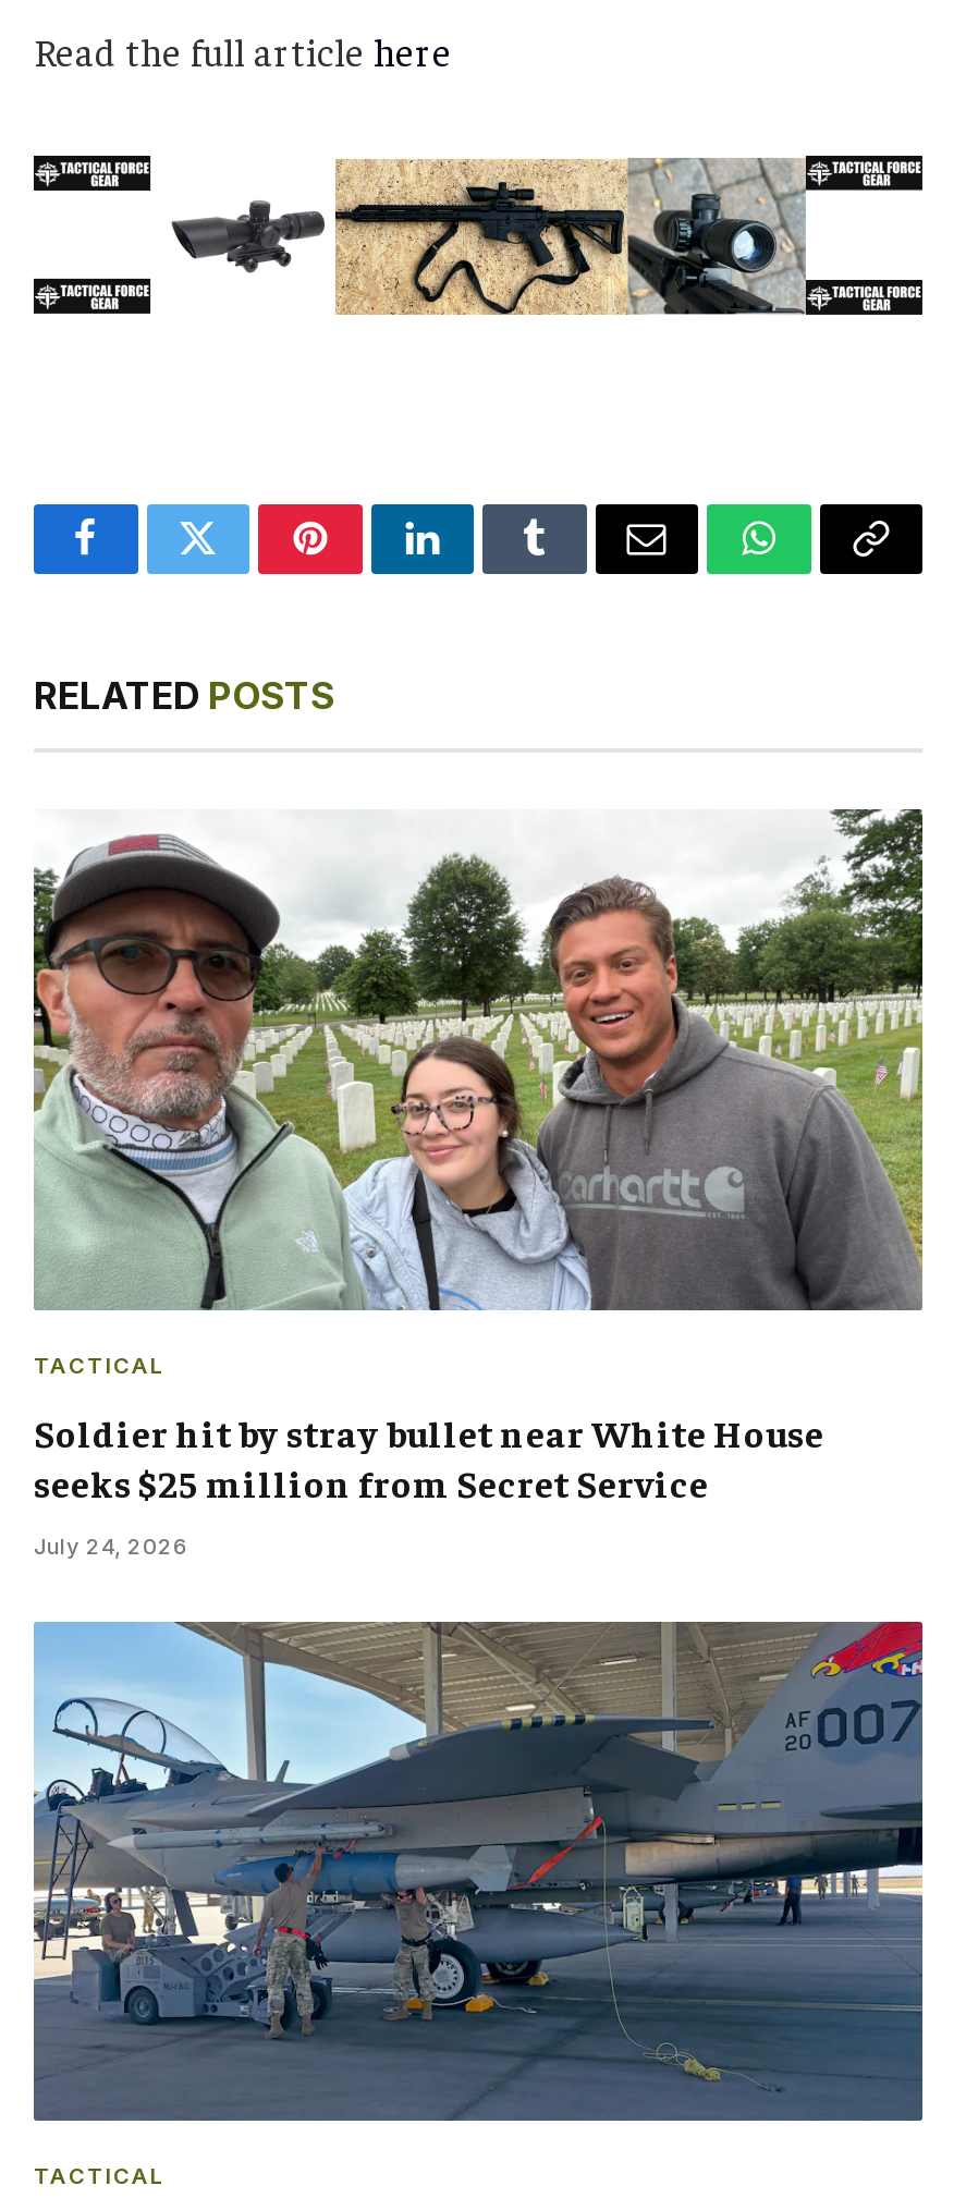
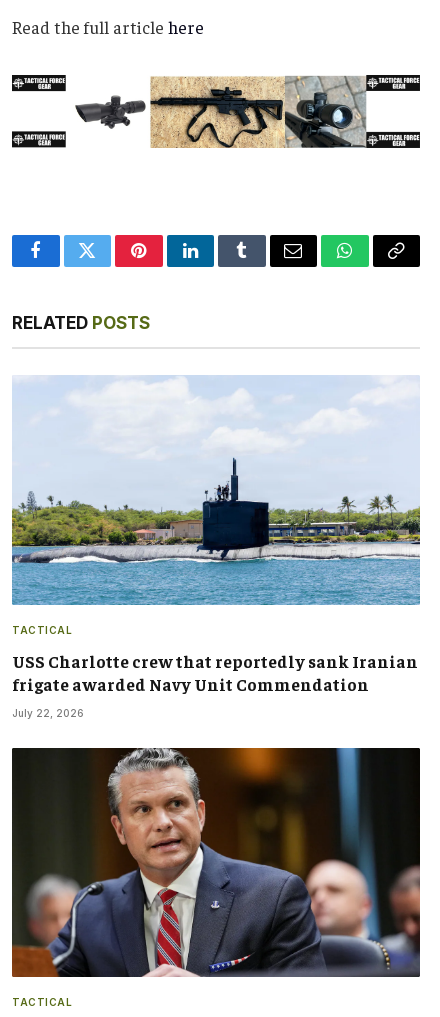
- [image]
+ [image]

- Soldier hit by stray bullet near White House
- seeks $25 million from Secret Service
+ USS Charlotte crew that reportedly sank Iranian
+ frigate awarded Navy Unit Commendation

- July 24, 2026
+ July 22, 2026

- [image]
+ [image]
